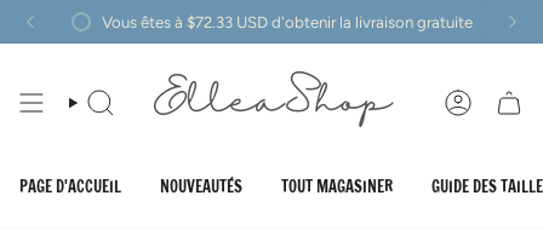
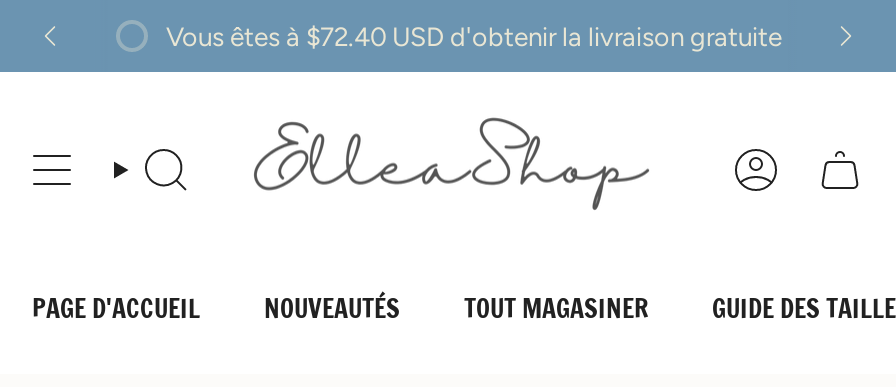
- Vous êtes à $72.33 USD d'obtenir la livraison gratuite
+ Vous êtes à $72.40 USD d'obtenir la livraison gratuite
